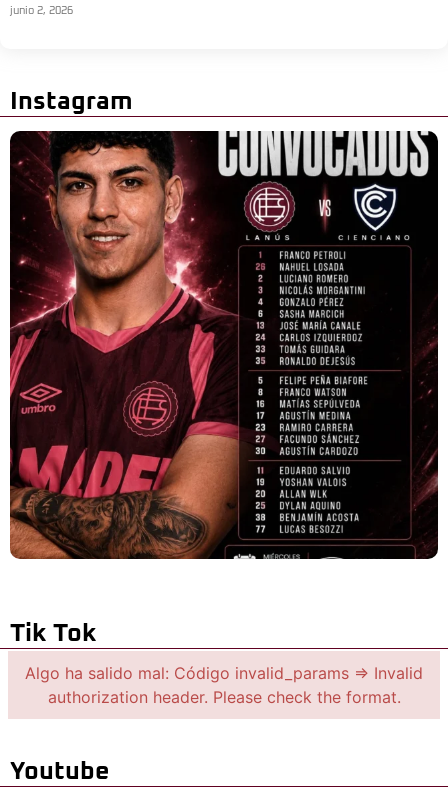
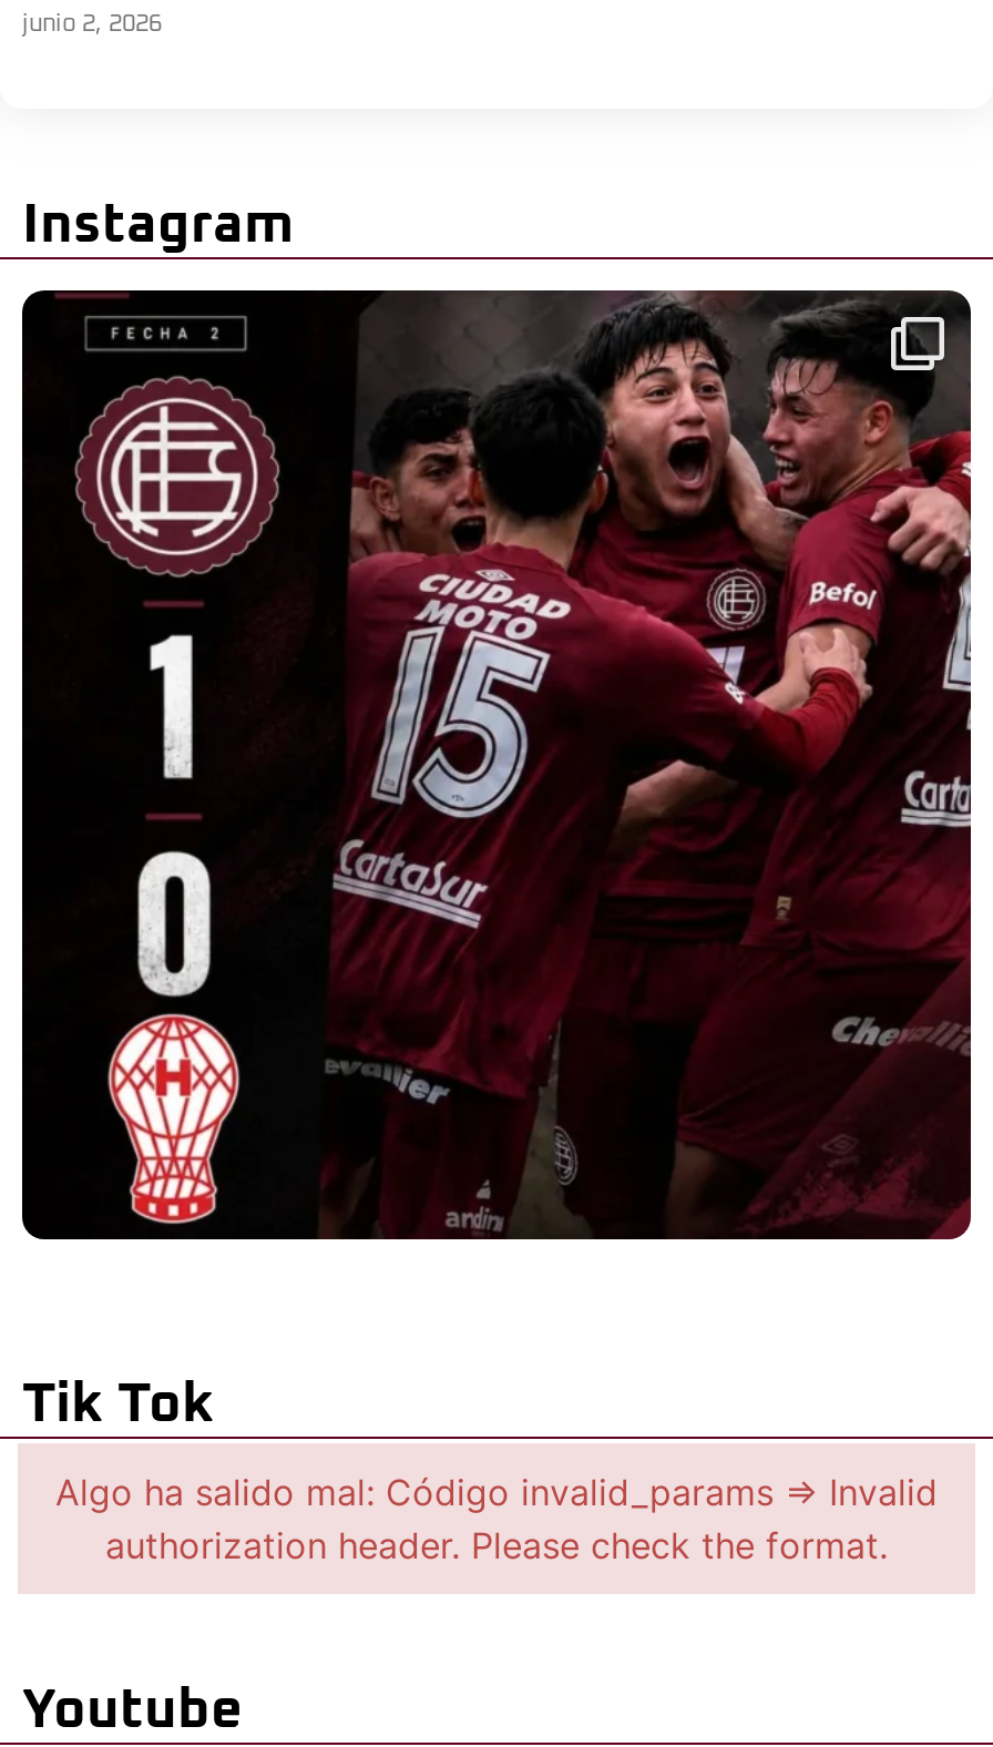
- [image]
+ [image]
